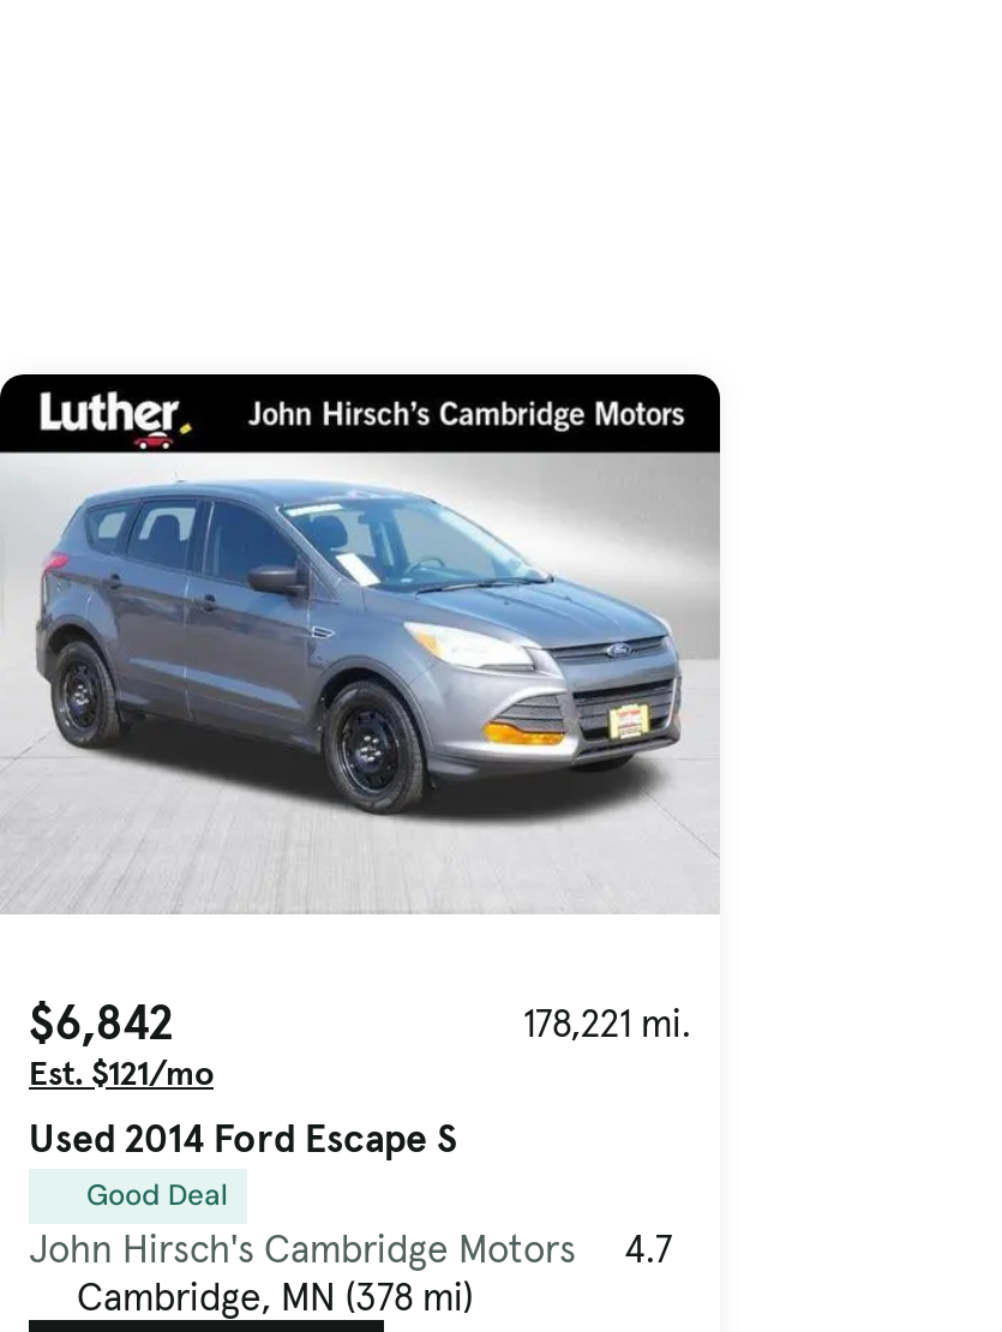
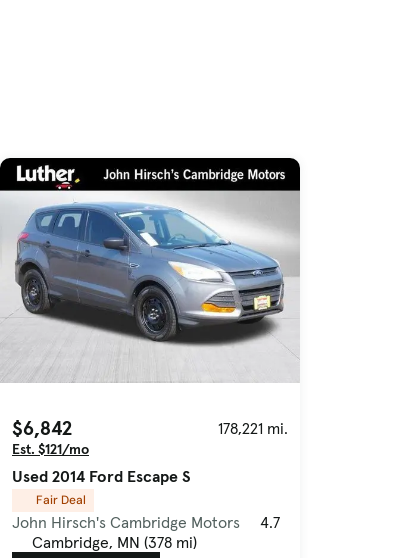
- Good Deal
+ Fair Deal
